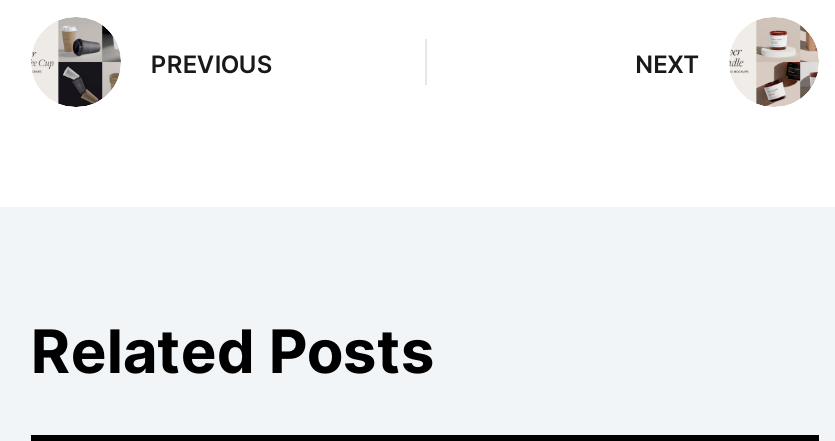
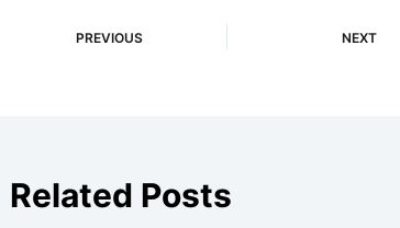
- [image]

- [image]
